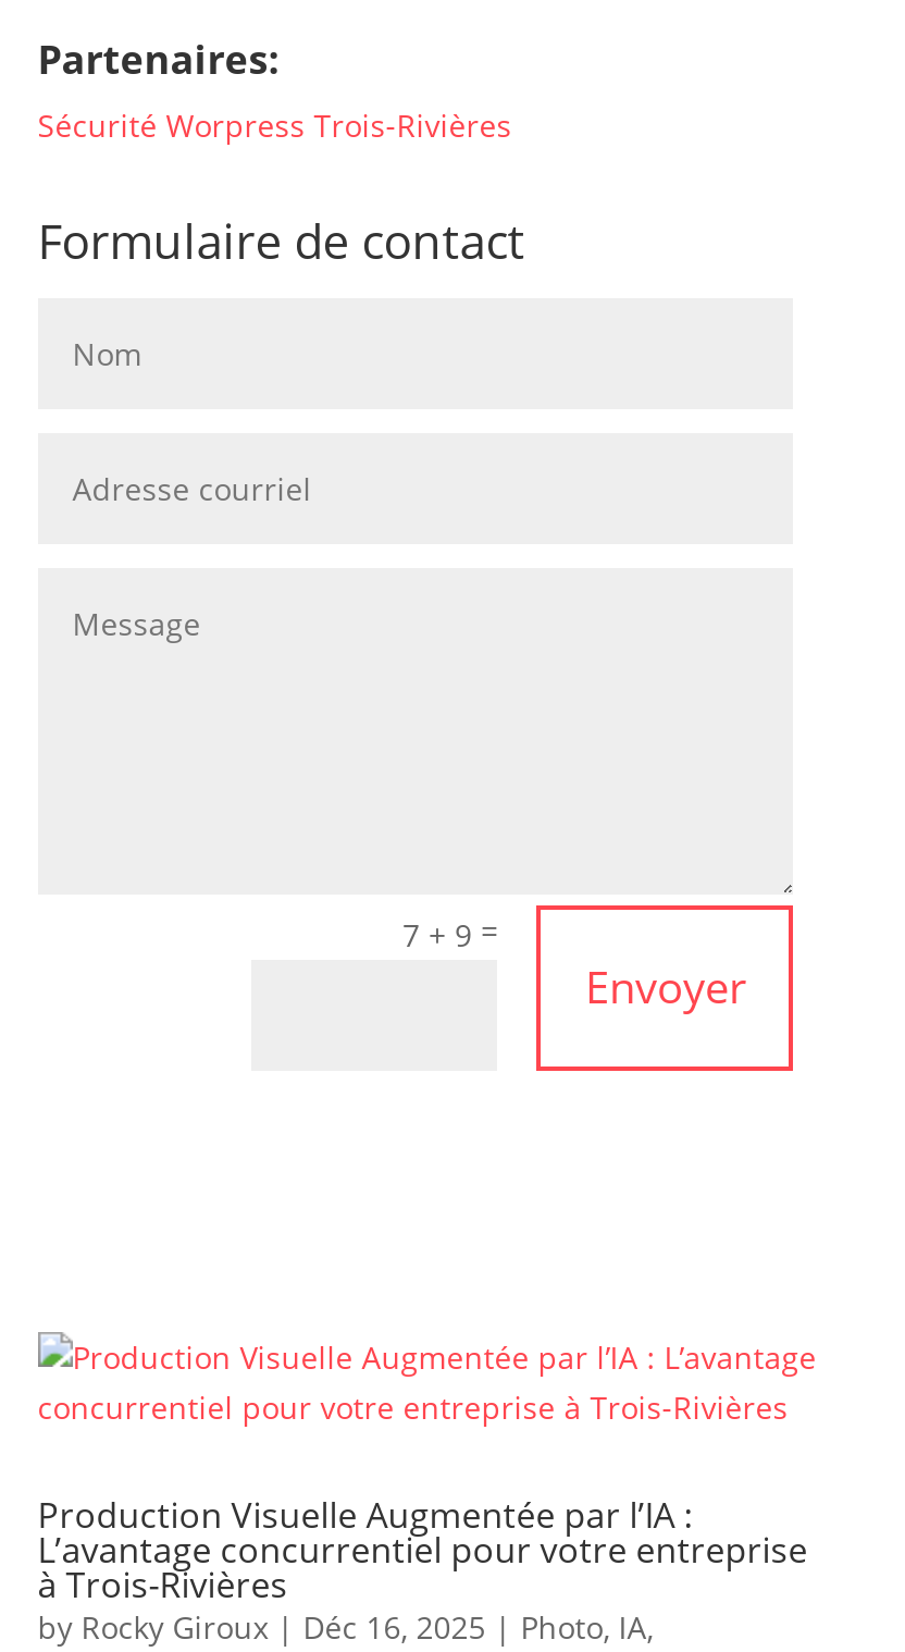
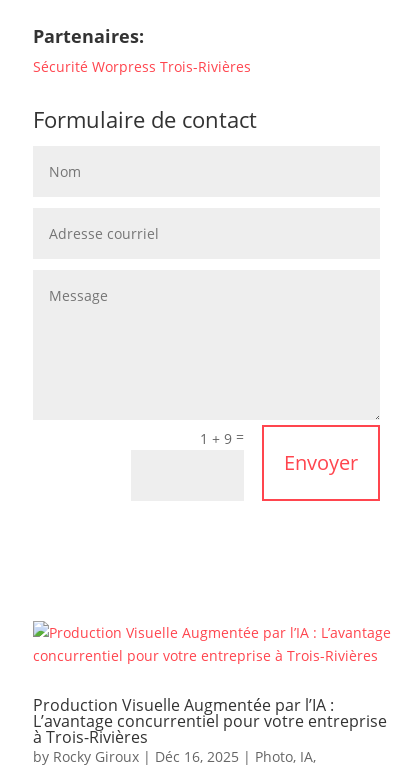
- 7 + 9 =
+ 1 + 9 =
